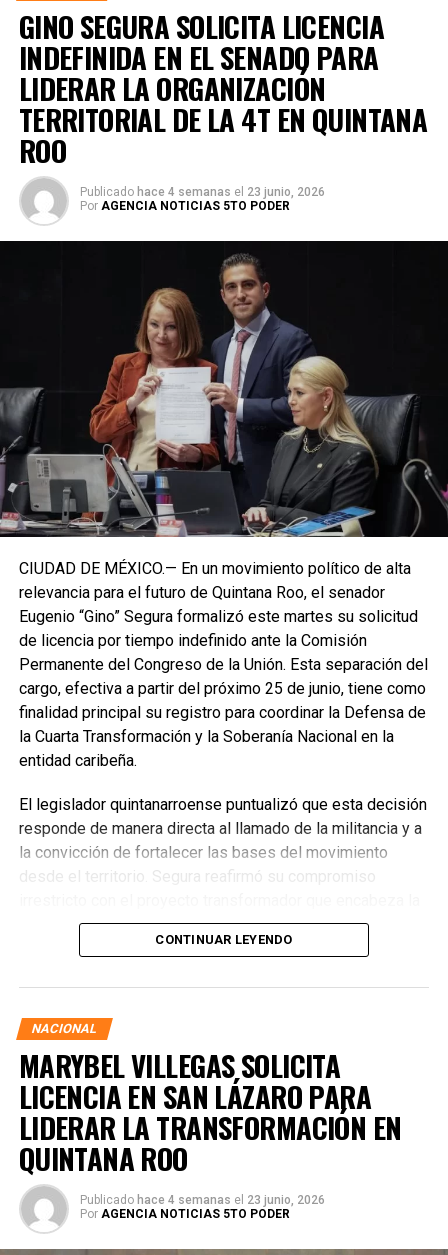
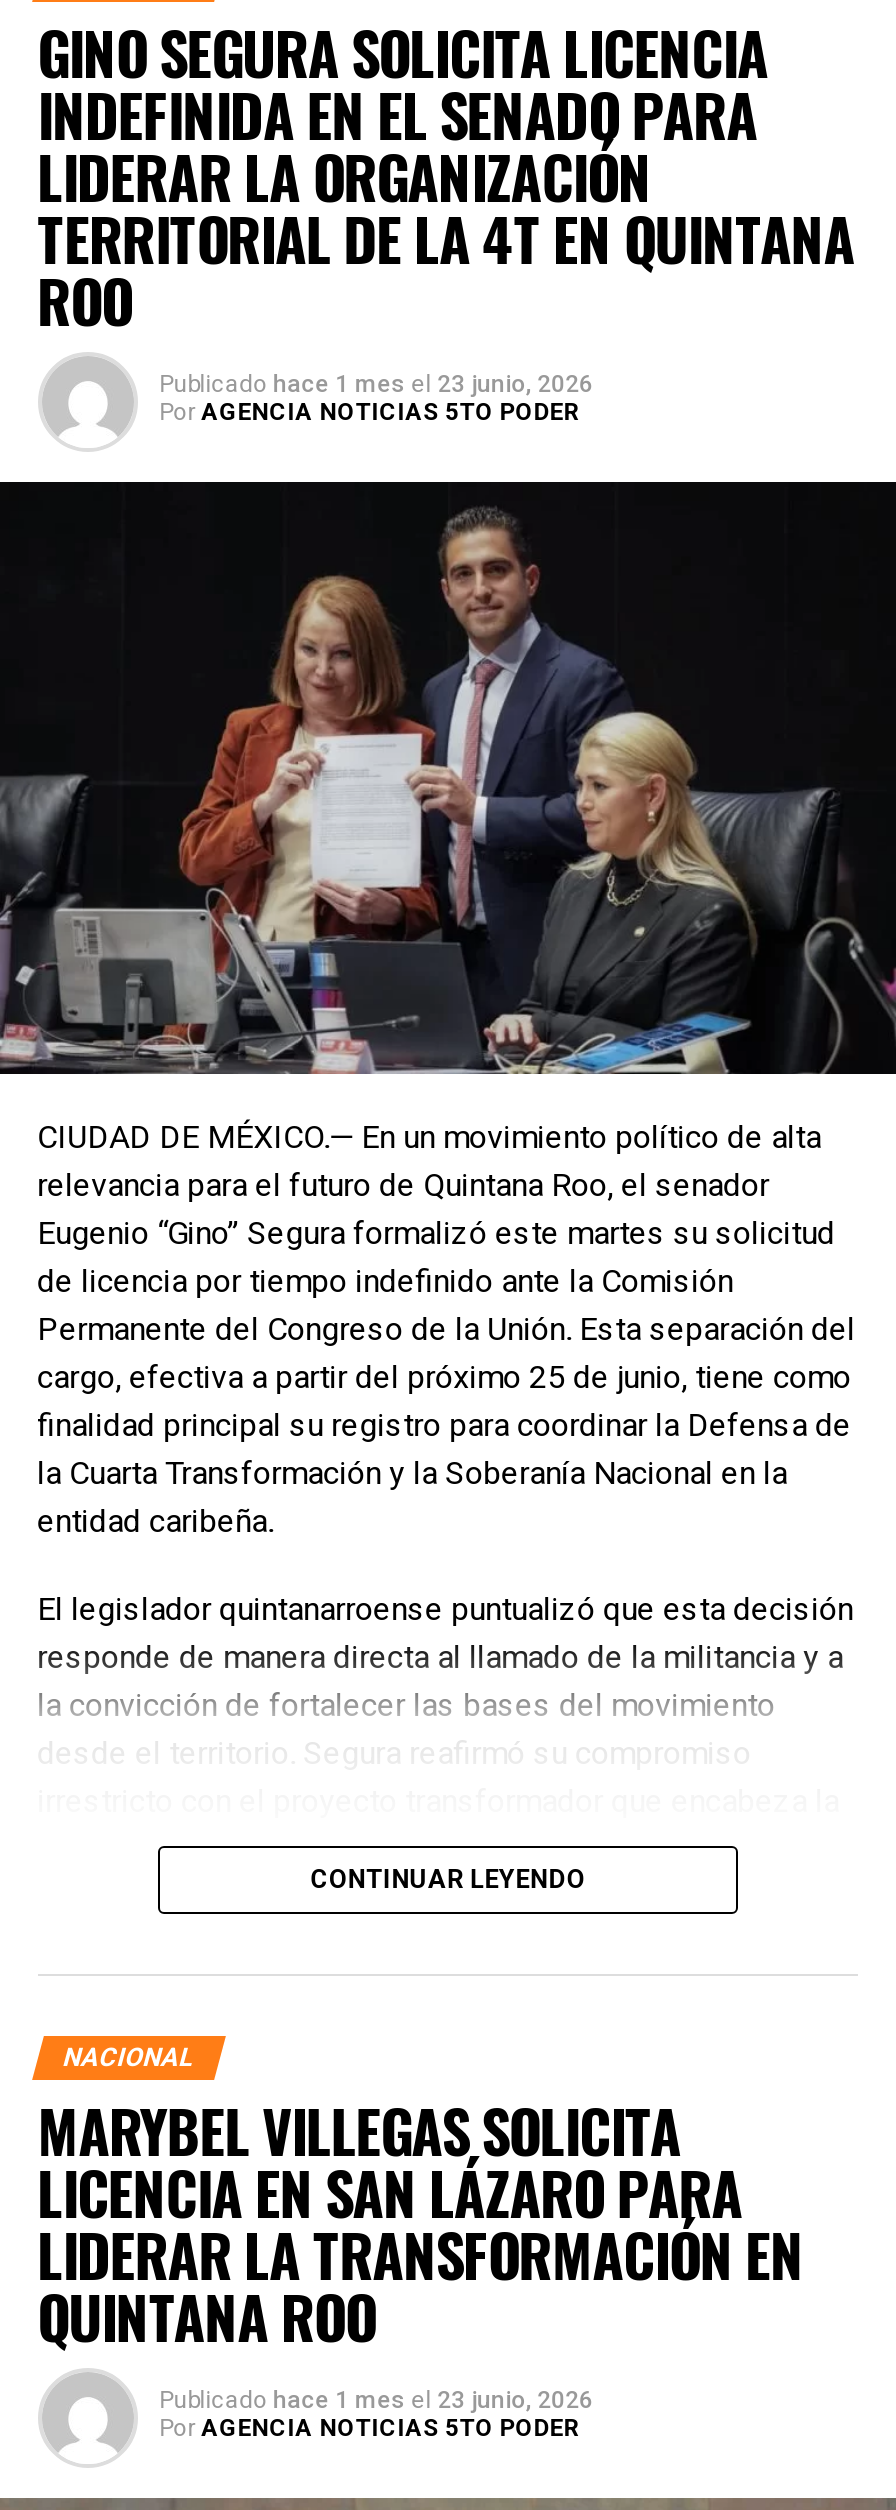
- Publicado hace 4 semanas el 23 junio, 2026
+ Publicado hace 1 mes el 23 junio, 2026

- Publicado hace 4 semanas el 23 junio, 2026
+ Publicado hace 1 mes el 23 junio, 2026
